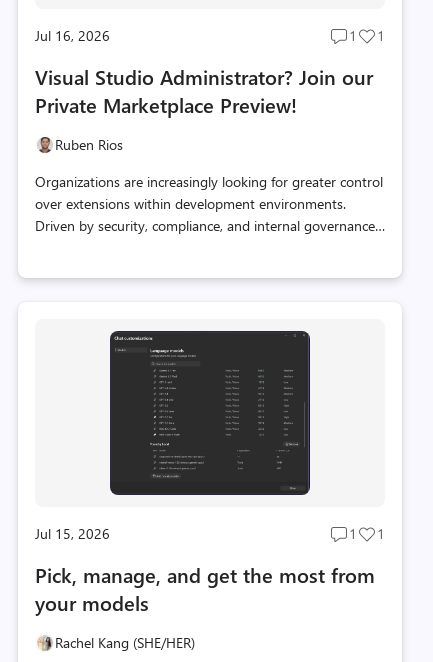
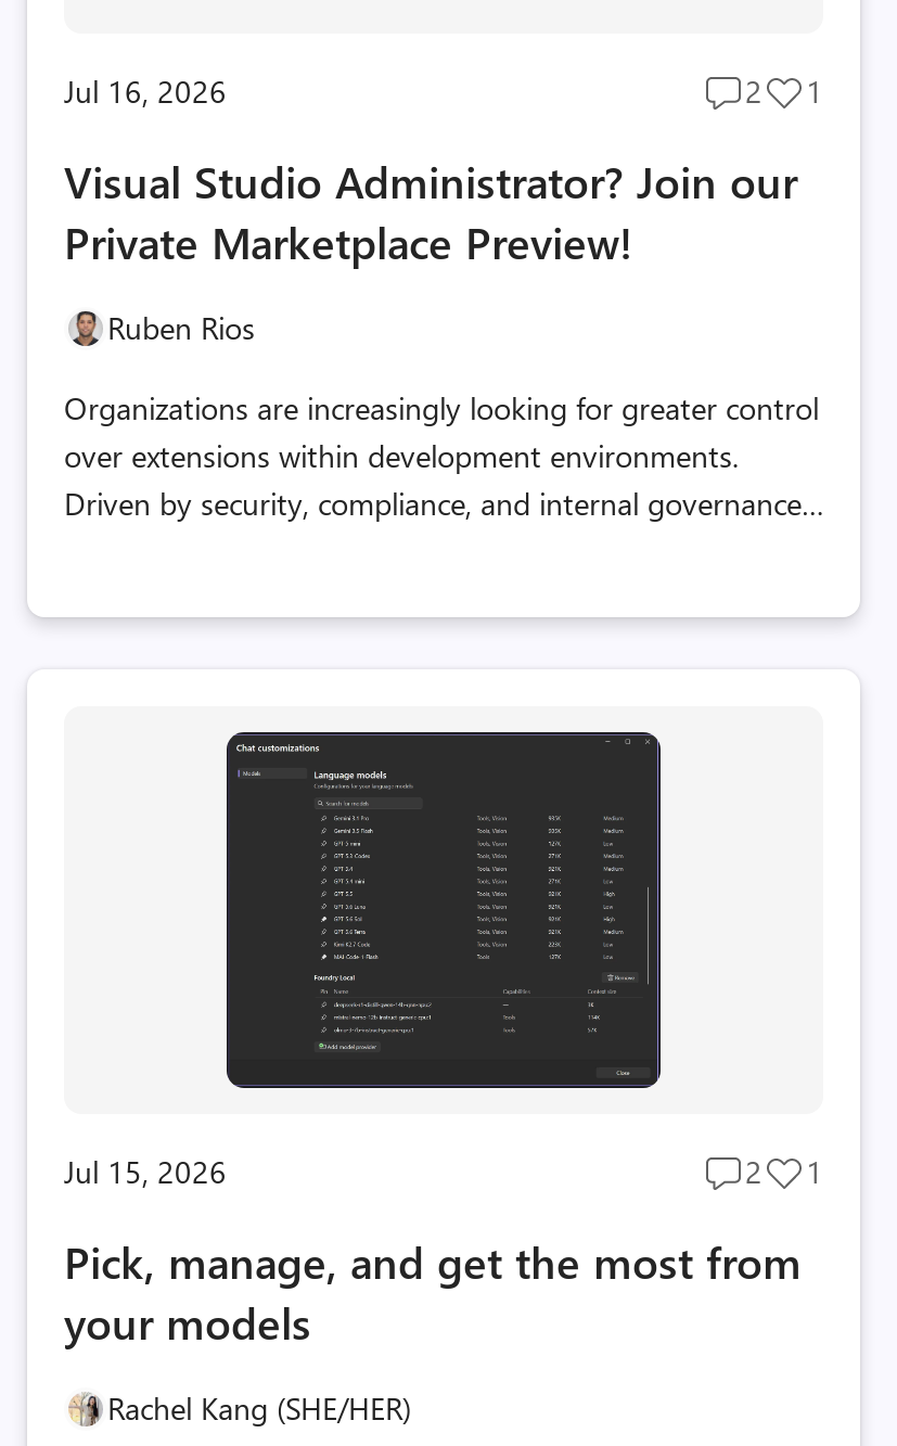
- 1
+ 2

- 1
+ 2
